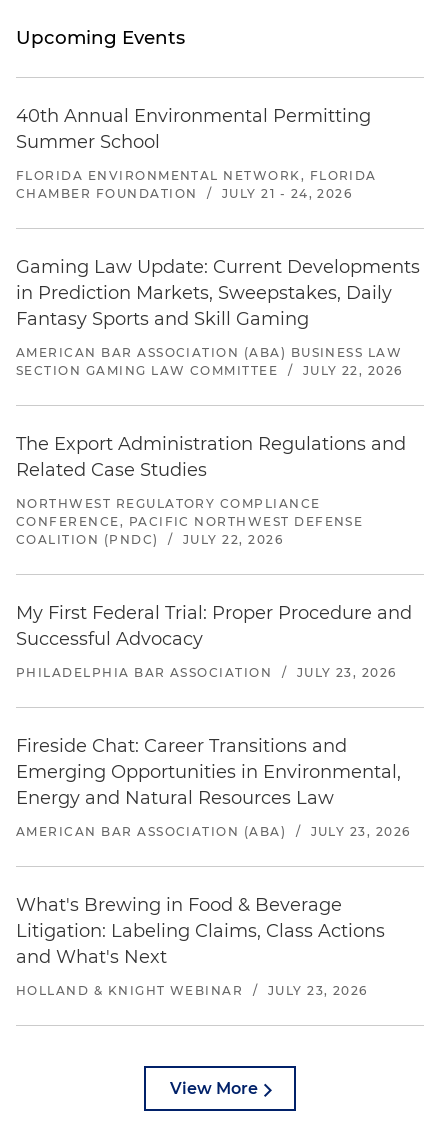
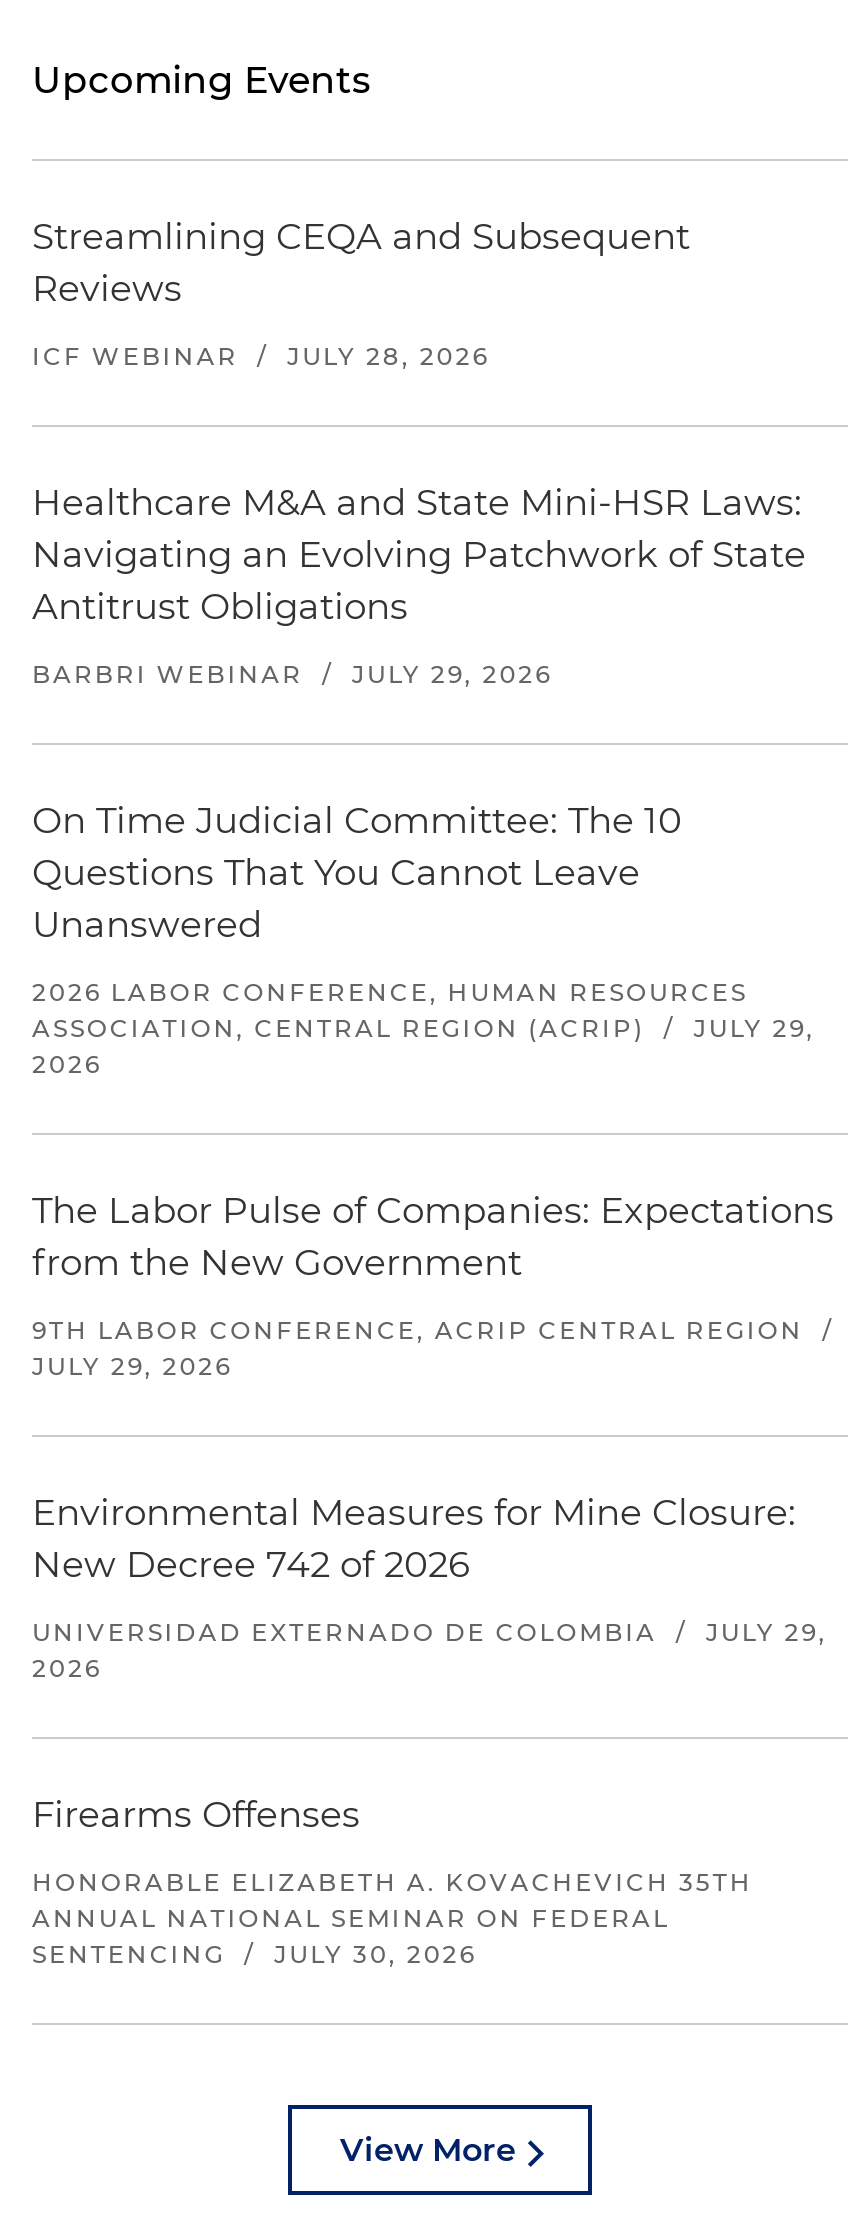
- 40th Annual Environmental Permitting
- Summer School
+ Streamlining CEQA and Subsequent
+ Reviews

- FLORIDA ENVIRONMENTAL NETWORK, FLORIDA
- CHAMBER FOUNDATION / JULY 21 - 24, 2026
+ ICF WEBINAR / JULY 28, 2026

- Gaming Law Update: Current Developments
- in Prediction Markets, Sweepstakes, Daily
- Fantasy Sports and Skill Gaming
+ Healthcare M&A and State Mini-HSR Laws:
+ Navigating an Evolving Patchwork of State
+ Antitrust Obligations

- AMERICAN BAR ASSOCIATION (ABA) BUSINESS LAW
- SECTION GAMING LAW COMMITTEE / JULY 22, 2026
+ BARBRI WEBINAR / JULY 29, 2026

- The Export Administration Regulations and
- Related Case Studies
+ On Time Judicial Committee: The 10
+ Questions That You Cannot Leave
+ Unanswered

- NORTHWEST REGULATORY COMPLIANCE
- CONFERENCE, PACIFIC NORTHWEST DEFENSE
- COALITION (PNDC) / JULY 22, 2026
+ 2026 LABOR CONFERENCE, HUMAN RESOURCES
+ ASSOCIATION, CENTRAL REGION (ACRIP) / JULY 29,
+ 2026

- My First Federal Trial: Proper Procedure and
- Successful Advocacy
+ The Labor Pulse of Companies: Expectations
+ from the New Government

- PHILADELPHIA BAR ASSOCIATION / JULY 23, 2026
+ 9TH LABOR CONFERENCE, ACRIP CENTRAL REGION /
+ JULY 29, 2026

- Fireside Chat: Career Transitions and
- Emerging Opportunities in Environmental,
- Energy and Natural Resources Law
+ Environmental Measures for Mine Closure:
+ New Decree 742 of 2026

- AMERICAN BAR ASSOCIATION (ABA) / JULY 23, 2026
+ UNIVERSIDAD EXTERNADO DE COLOMBIA / JULY 29,
+ 2026

- What's Brewing in Food & Beverage
- Litigation: Labeling Claims, Class Actions
- and What's Next
+ Firearms Offenses

- HOLLAND & KNIGHT WEBINAR / JULY 23, 2026
+ HONORABLE ELIZABETH A. KOVACHEVICH 35TH
+ ANNUAL NATIONAL SEMINAR ON FEDERAL
+ SENTENCING / JULY 30, 2026
